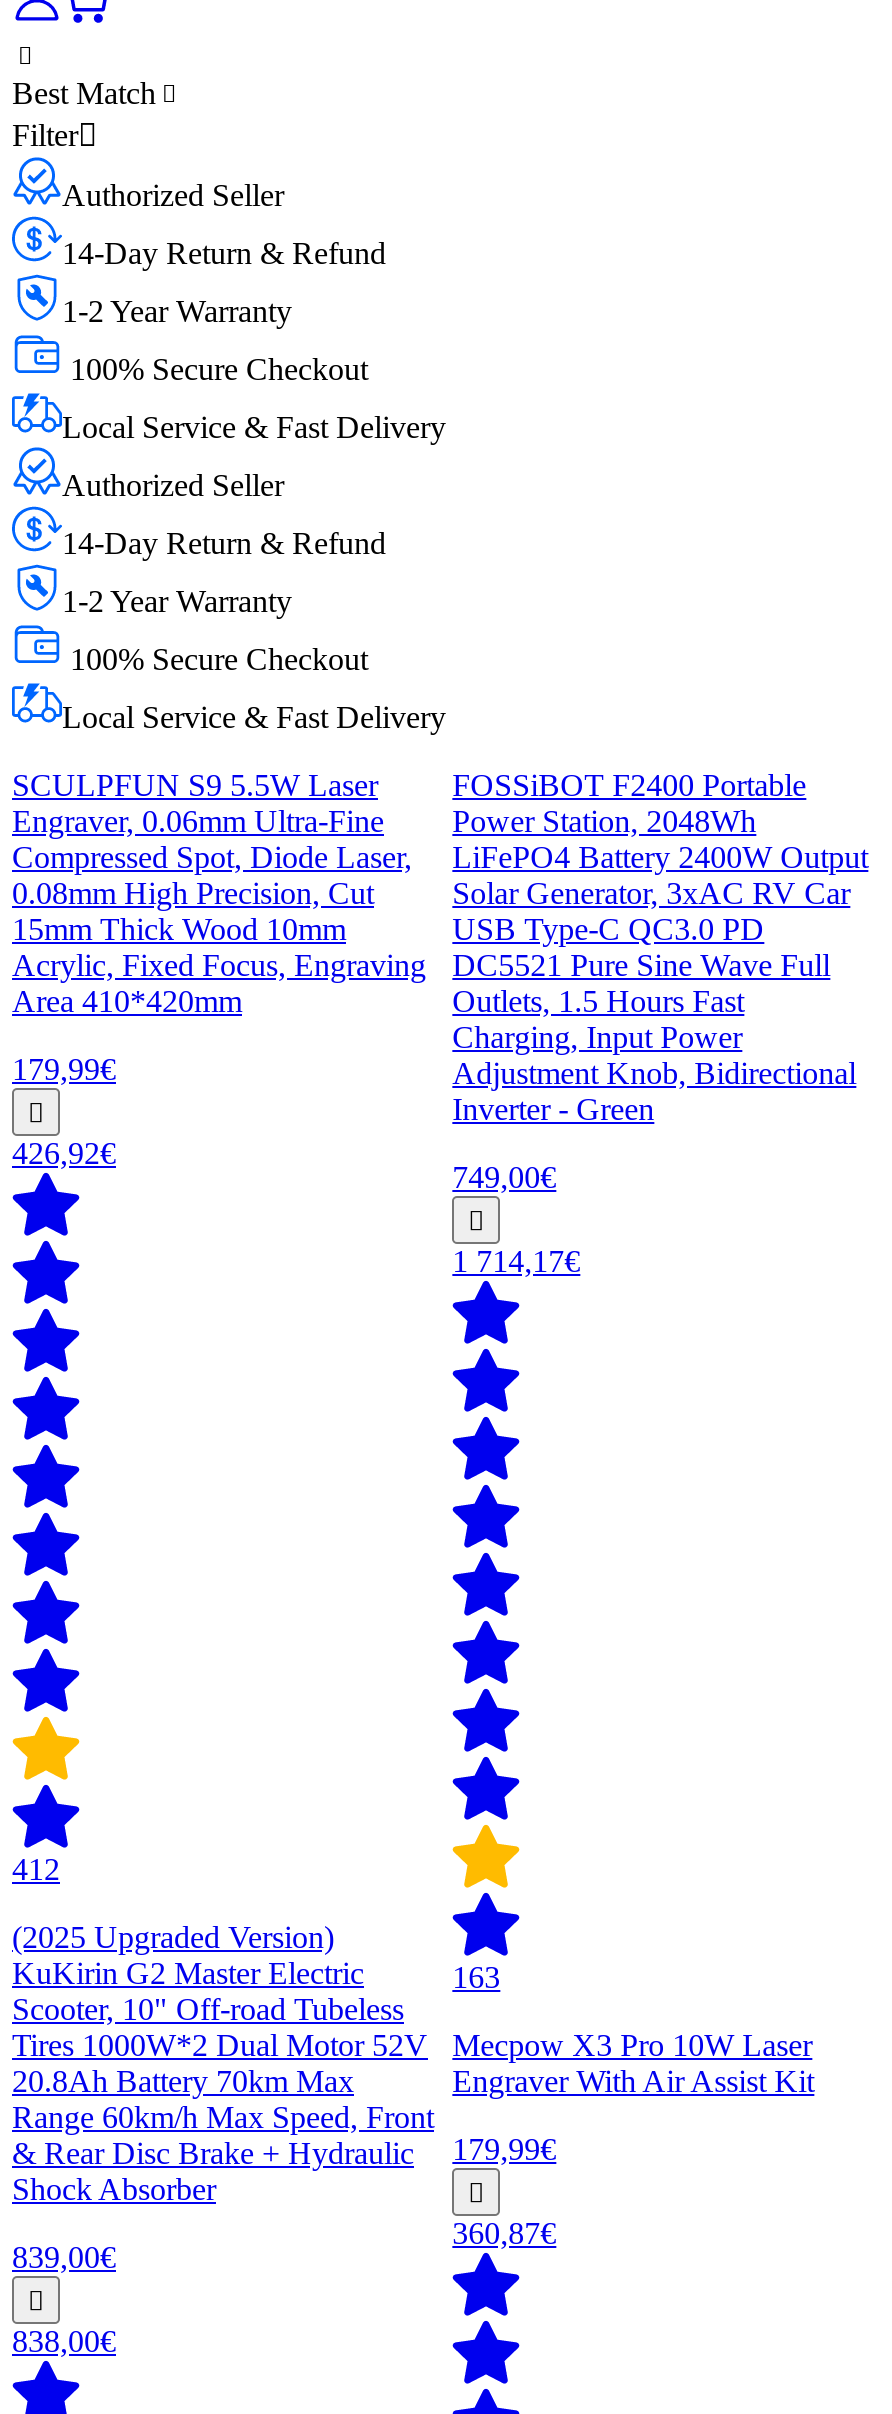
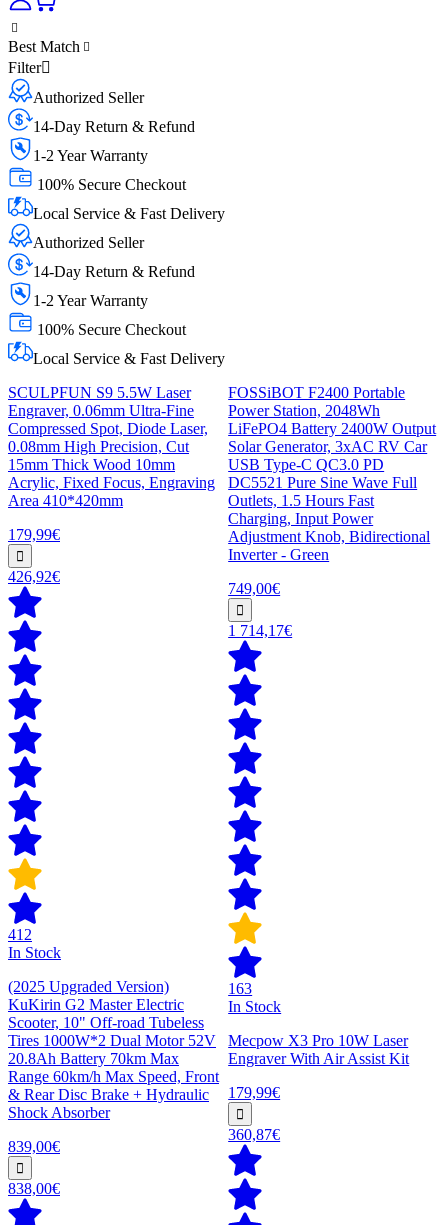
+ In Stock

+ In Stock
